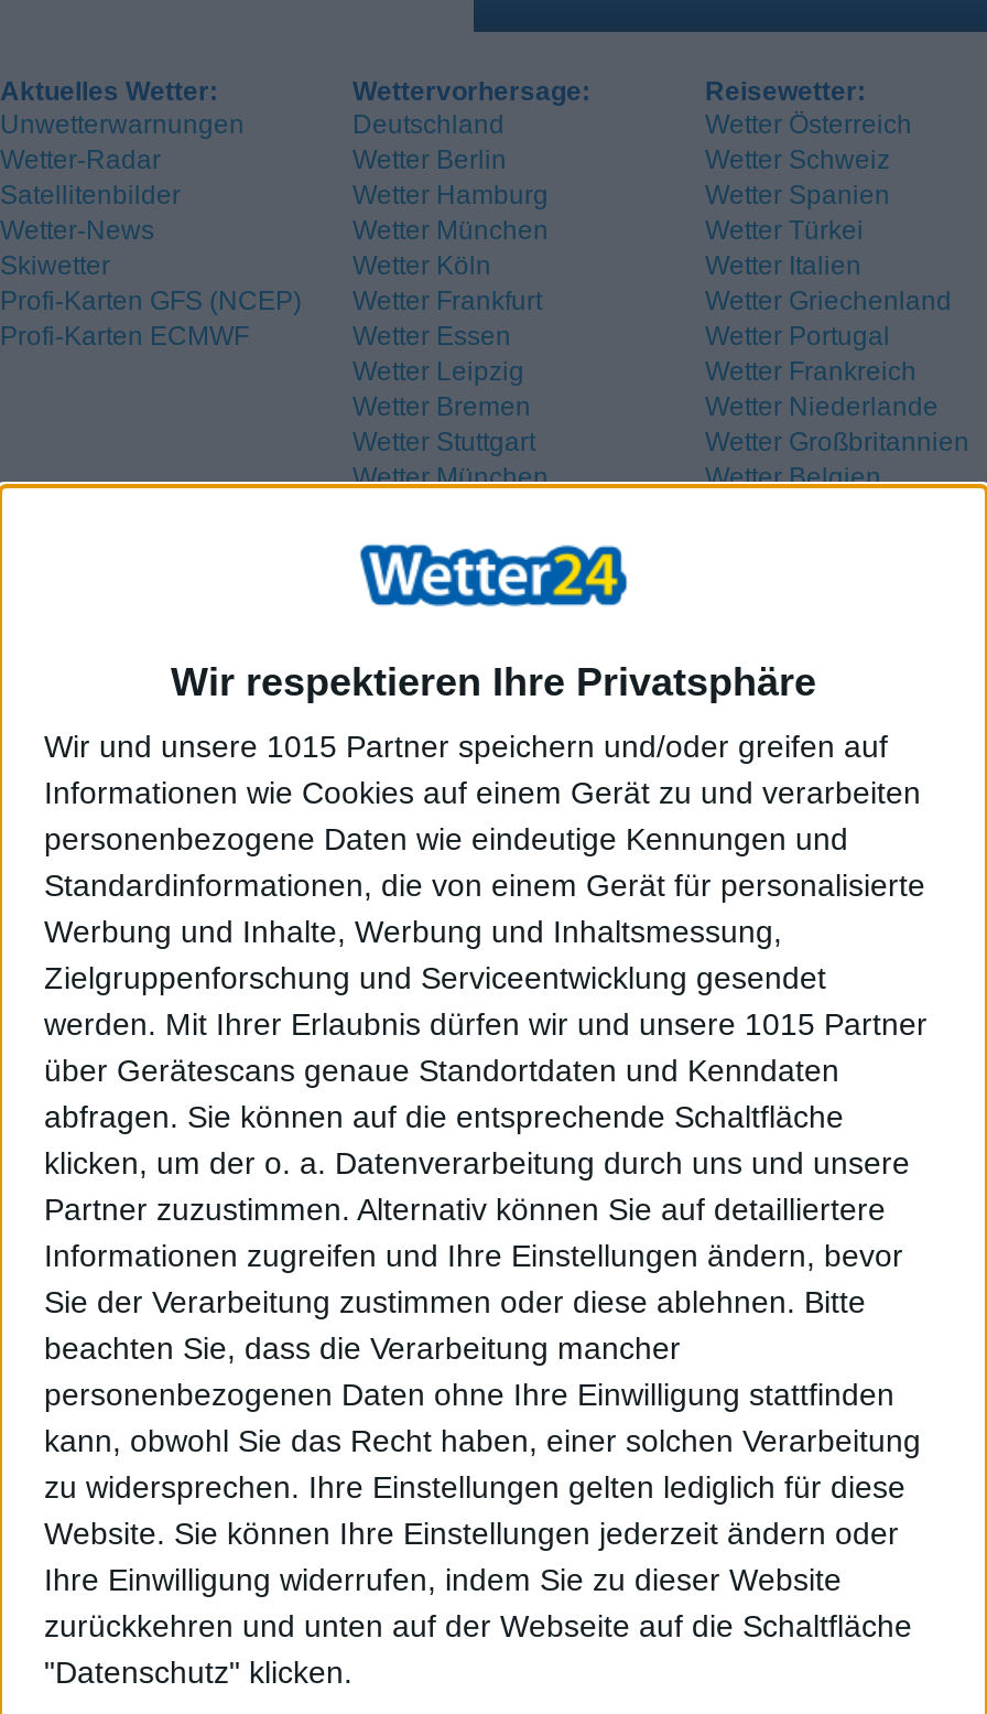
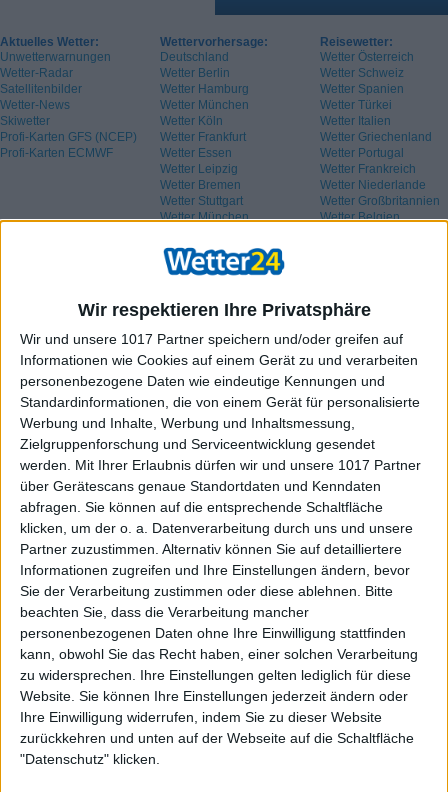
- Wir und unsere 1015 Partner speichern und/oder greifen auf
+ Wir und unsere 1017 Partner speichern und/oder greifen auf

- werden. Mit Ihrer Erlaubnis dürfen wir und unsere 1015 Partner
+ werden. Mit Ihrer Erlaubnis dürfen wir und unsere 1017 Partner
